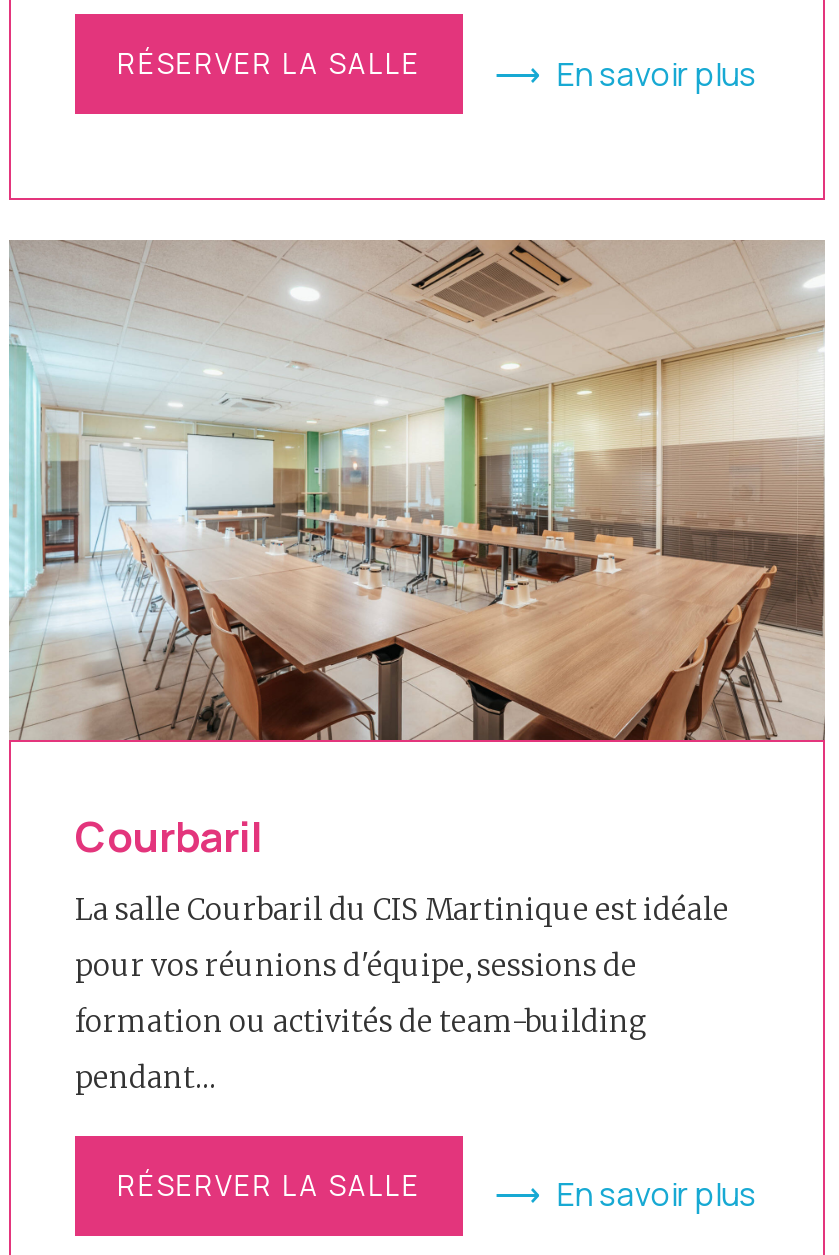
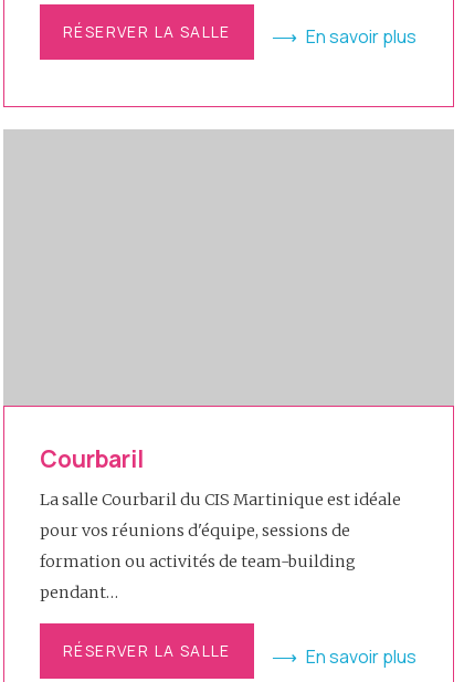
- [image]
